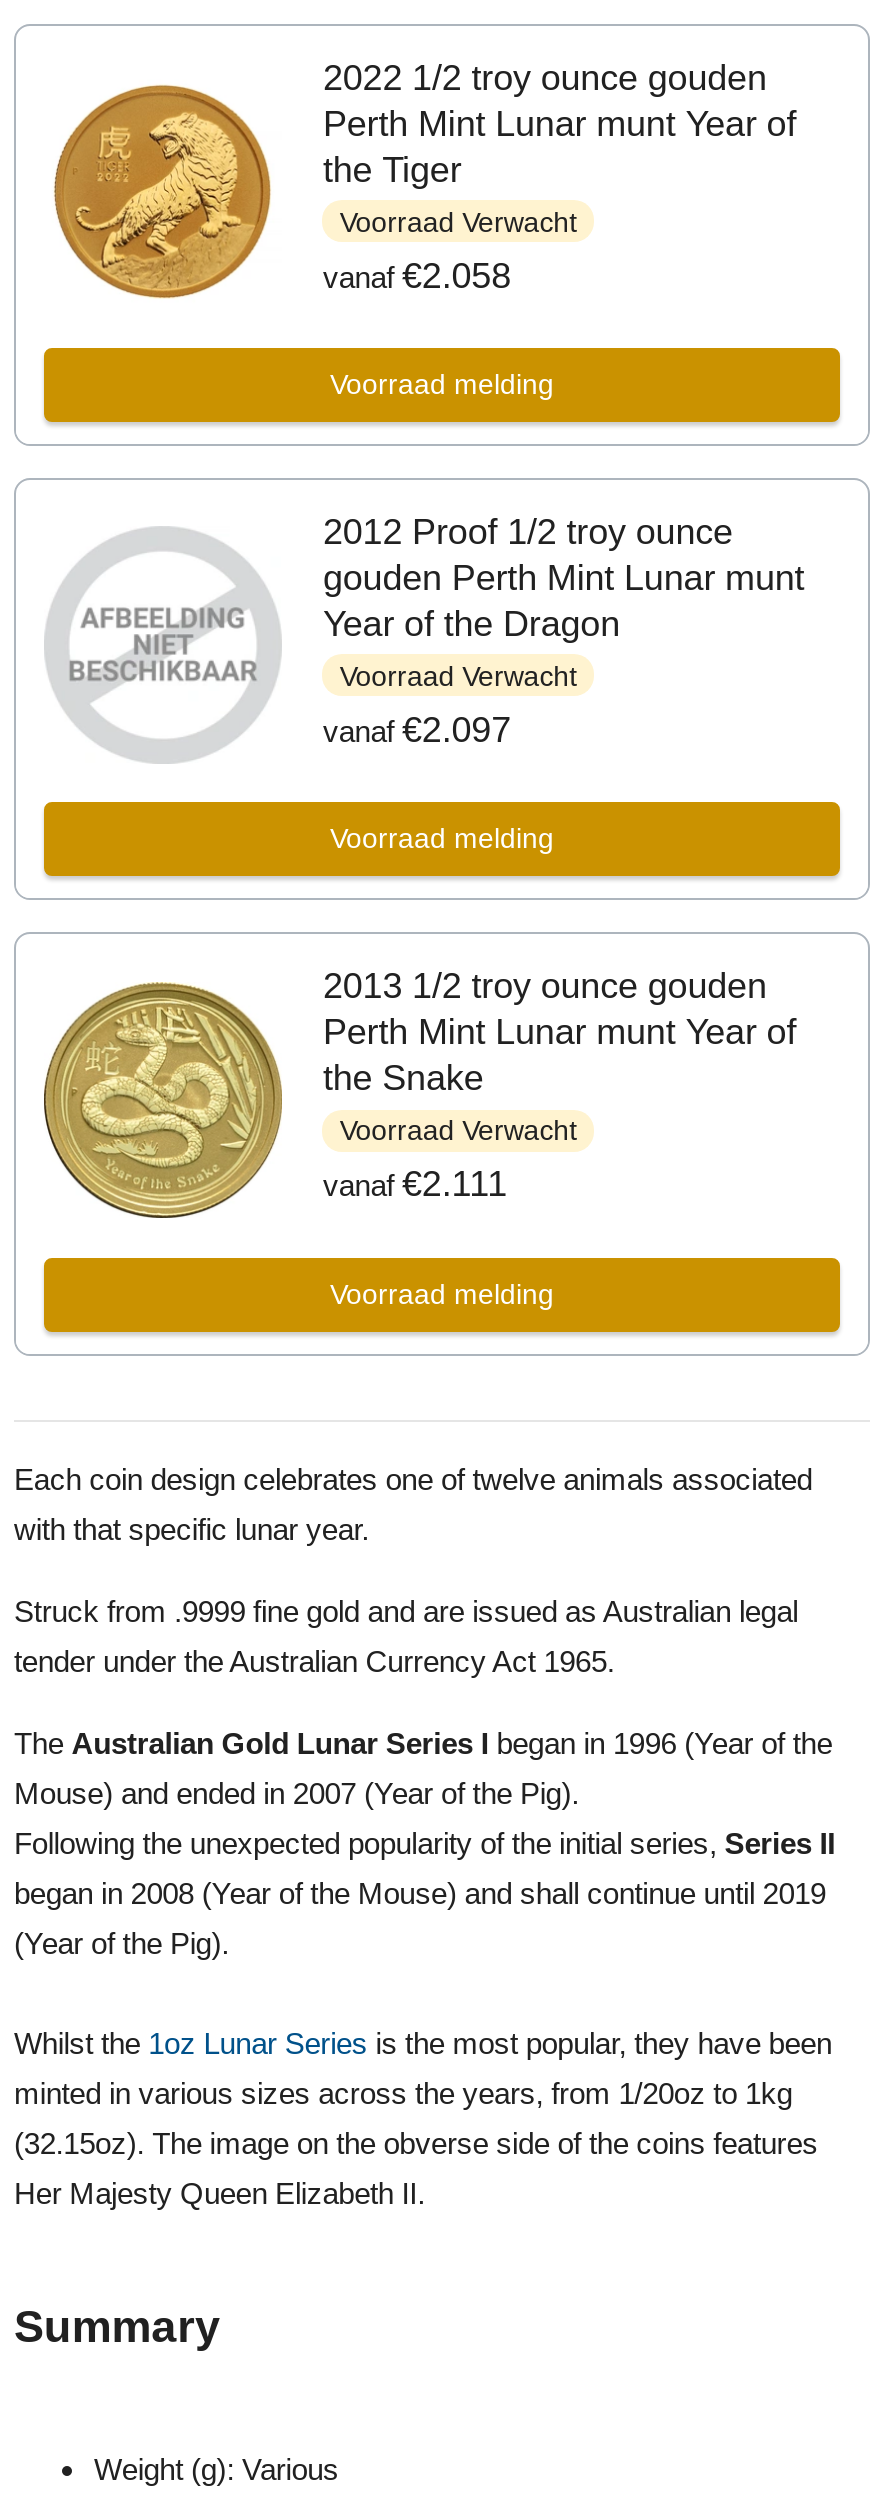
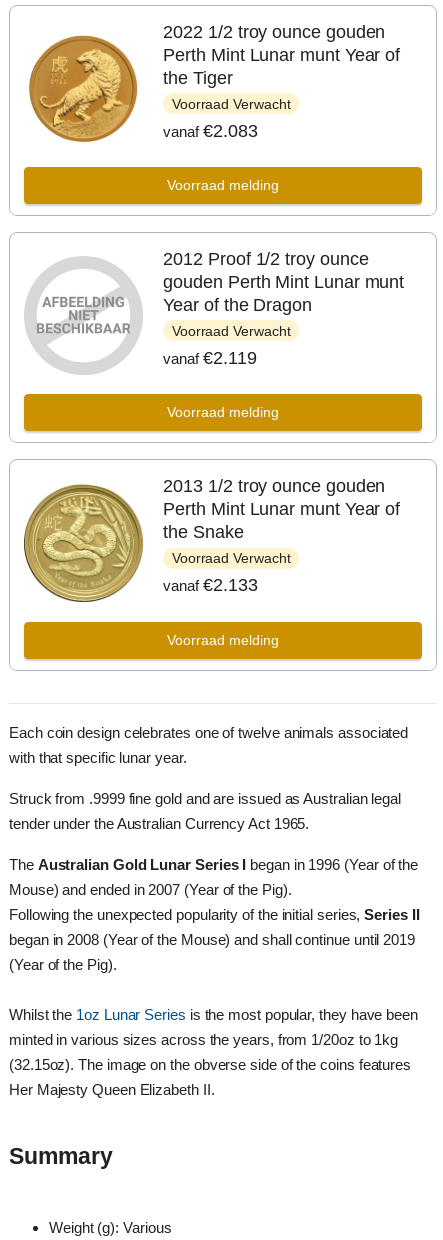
- vanaf €2.058
+ vanaf €2.083

- vanaf €2.097
+ vanaf €2.119

- vanaf €2.111
+ vanaf €2.133
